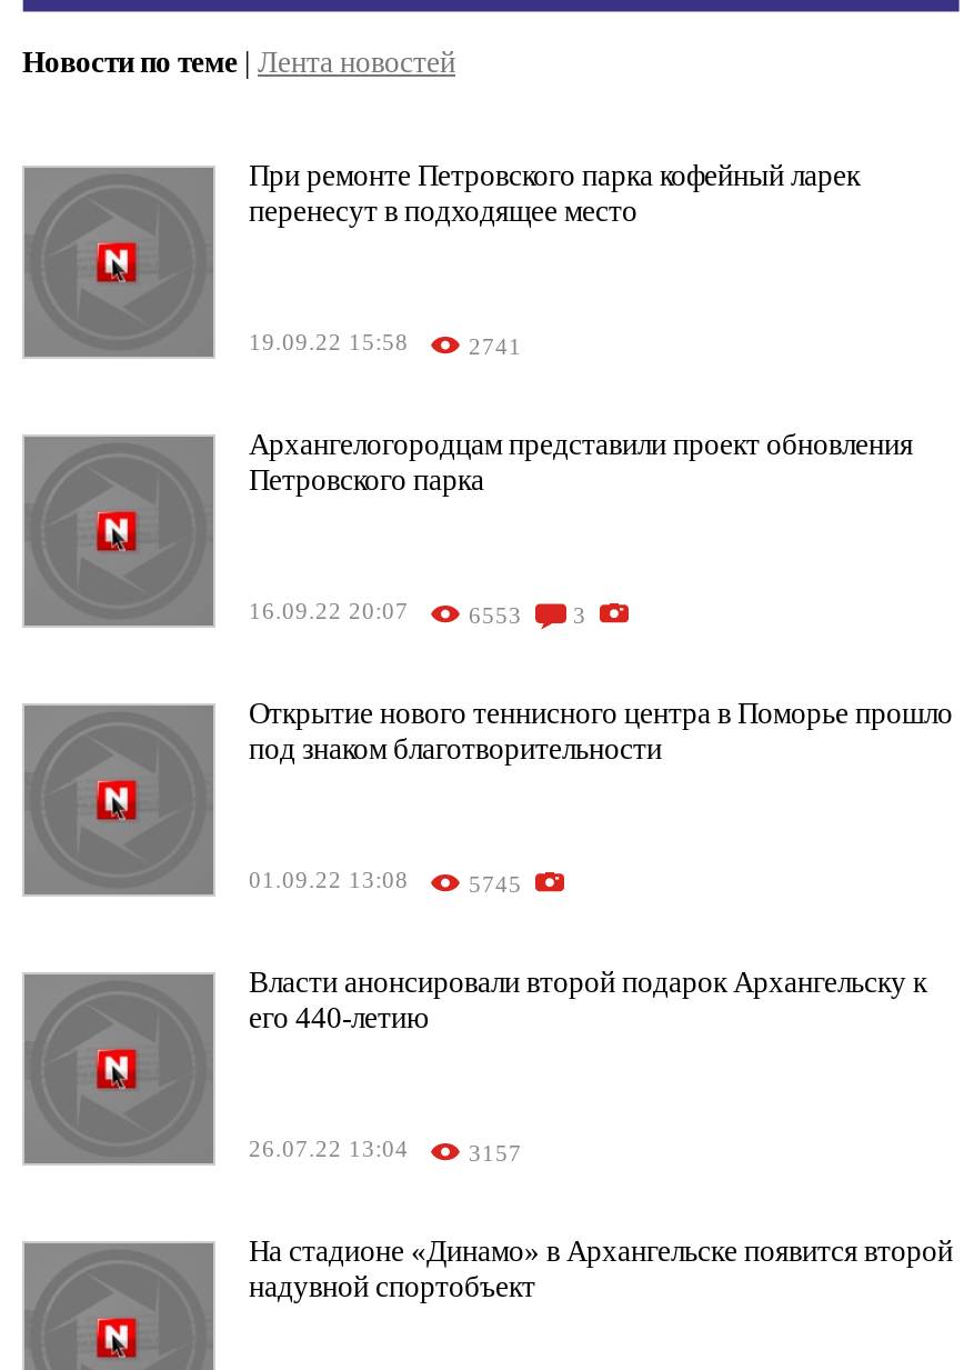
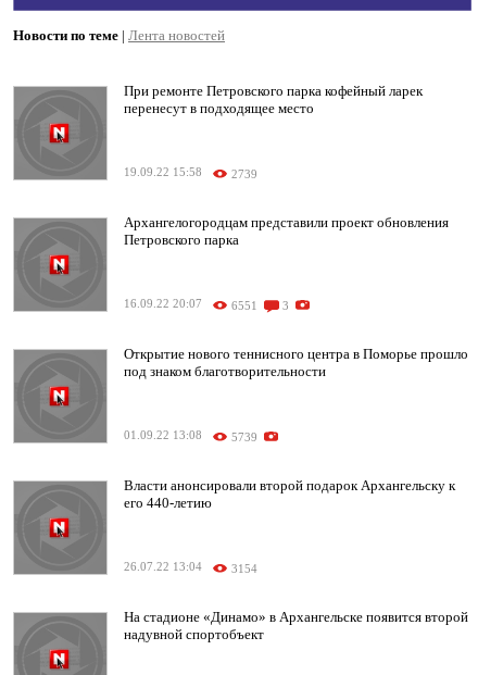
- 2741
+ 2739

- 6553 3
+ 6551 3

- 5745
+ 5739

- 3157
+ 3154
